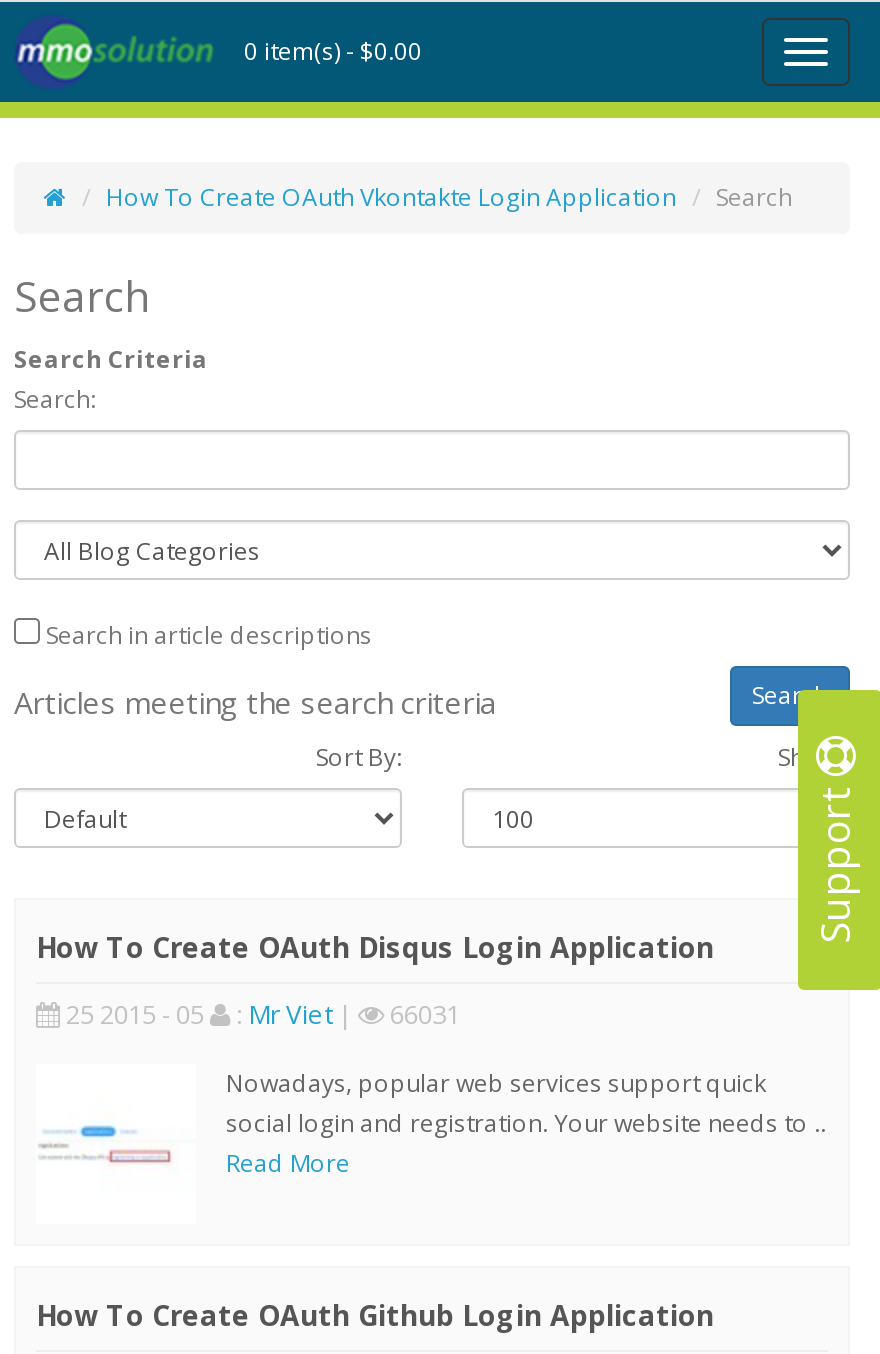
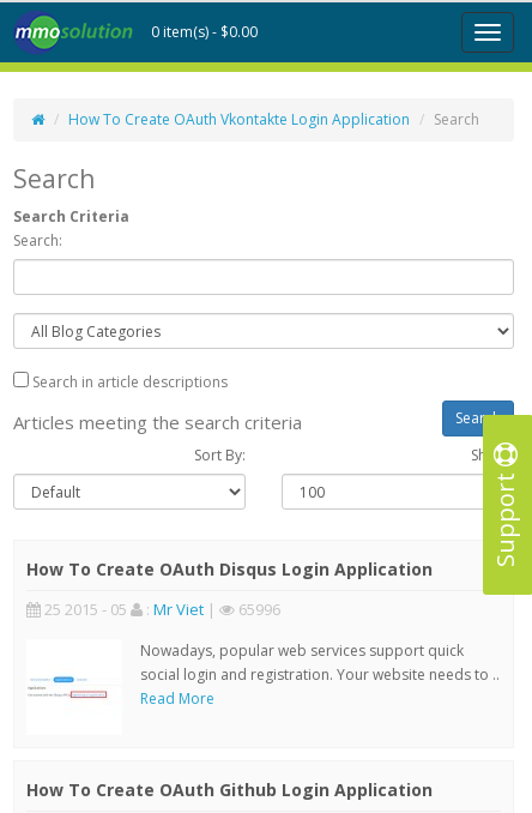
- 66031
+ 65996
